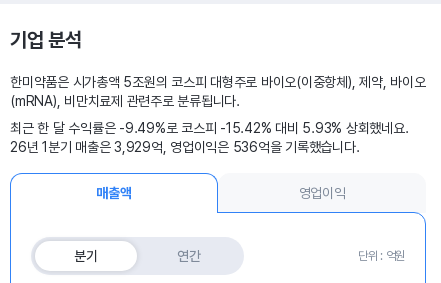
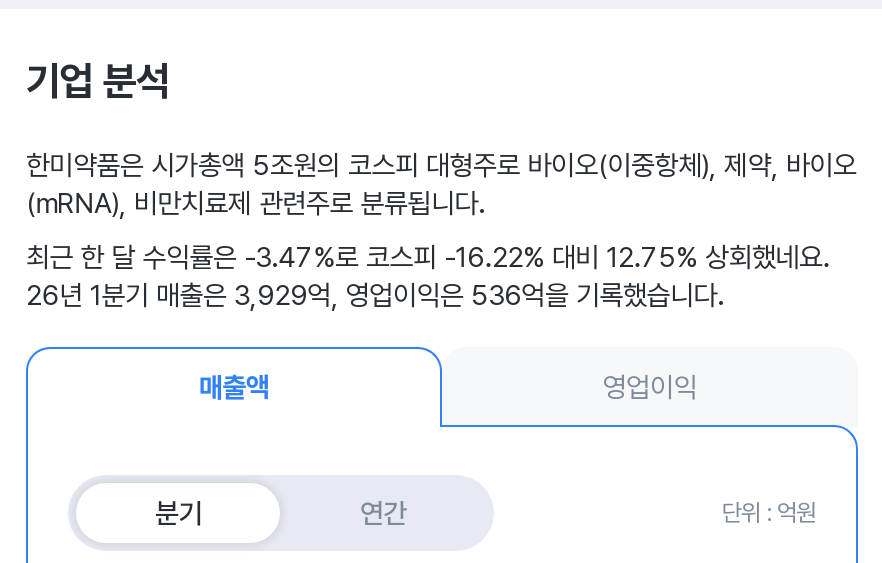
- 최근 한 달 수익률은 -9.49%로 코스피 -15.42% 대비 5.93% 상회했네요.
+ 최근 한 달 수익률은 -3.47%로 코스피 -16.22% 대비 12.75% 상회했네요.
